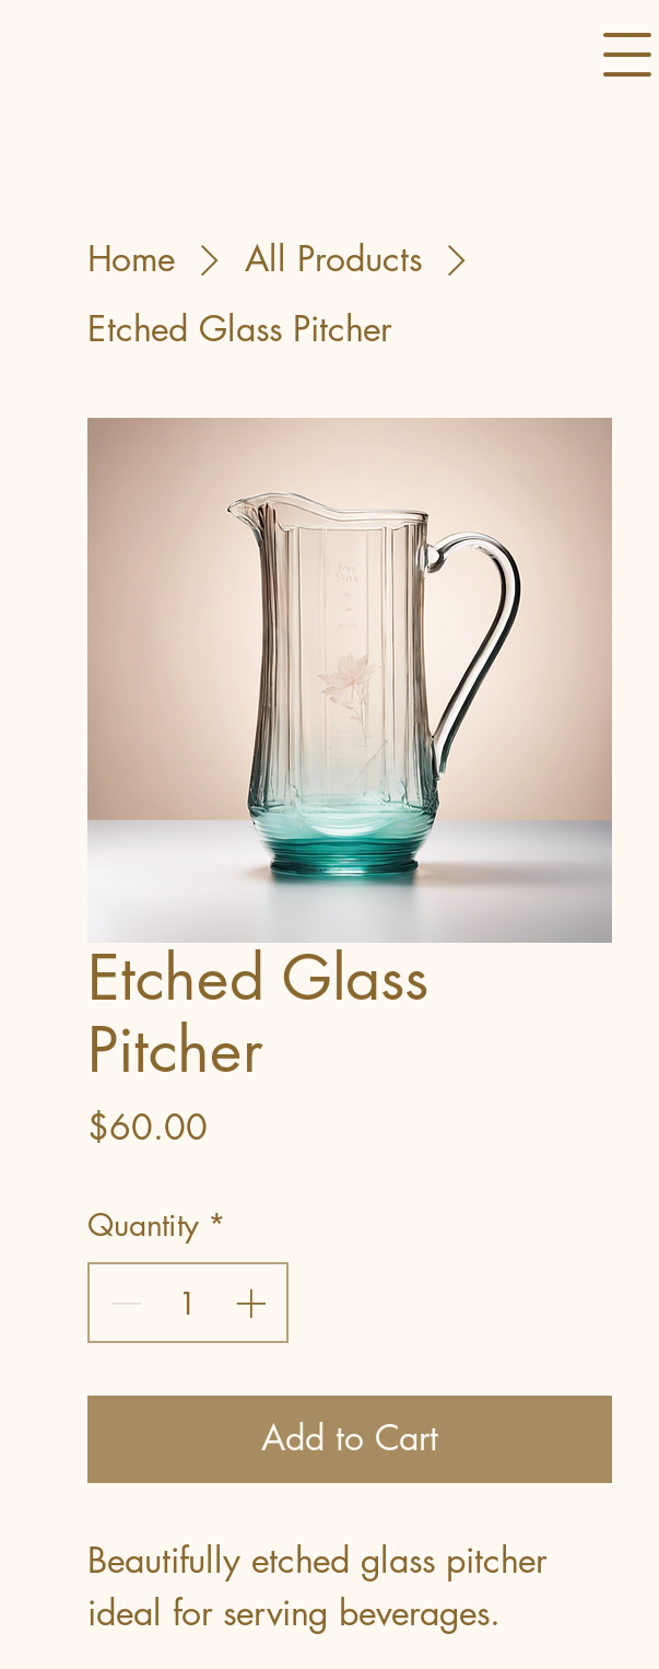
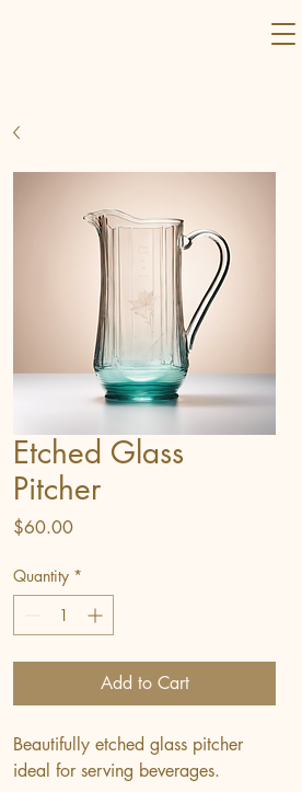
- Home
- All Products
- Etched Glass Pitcher
